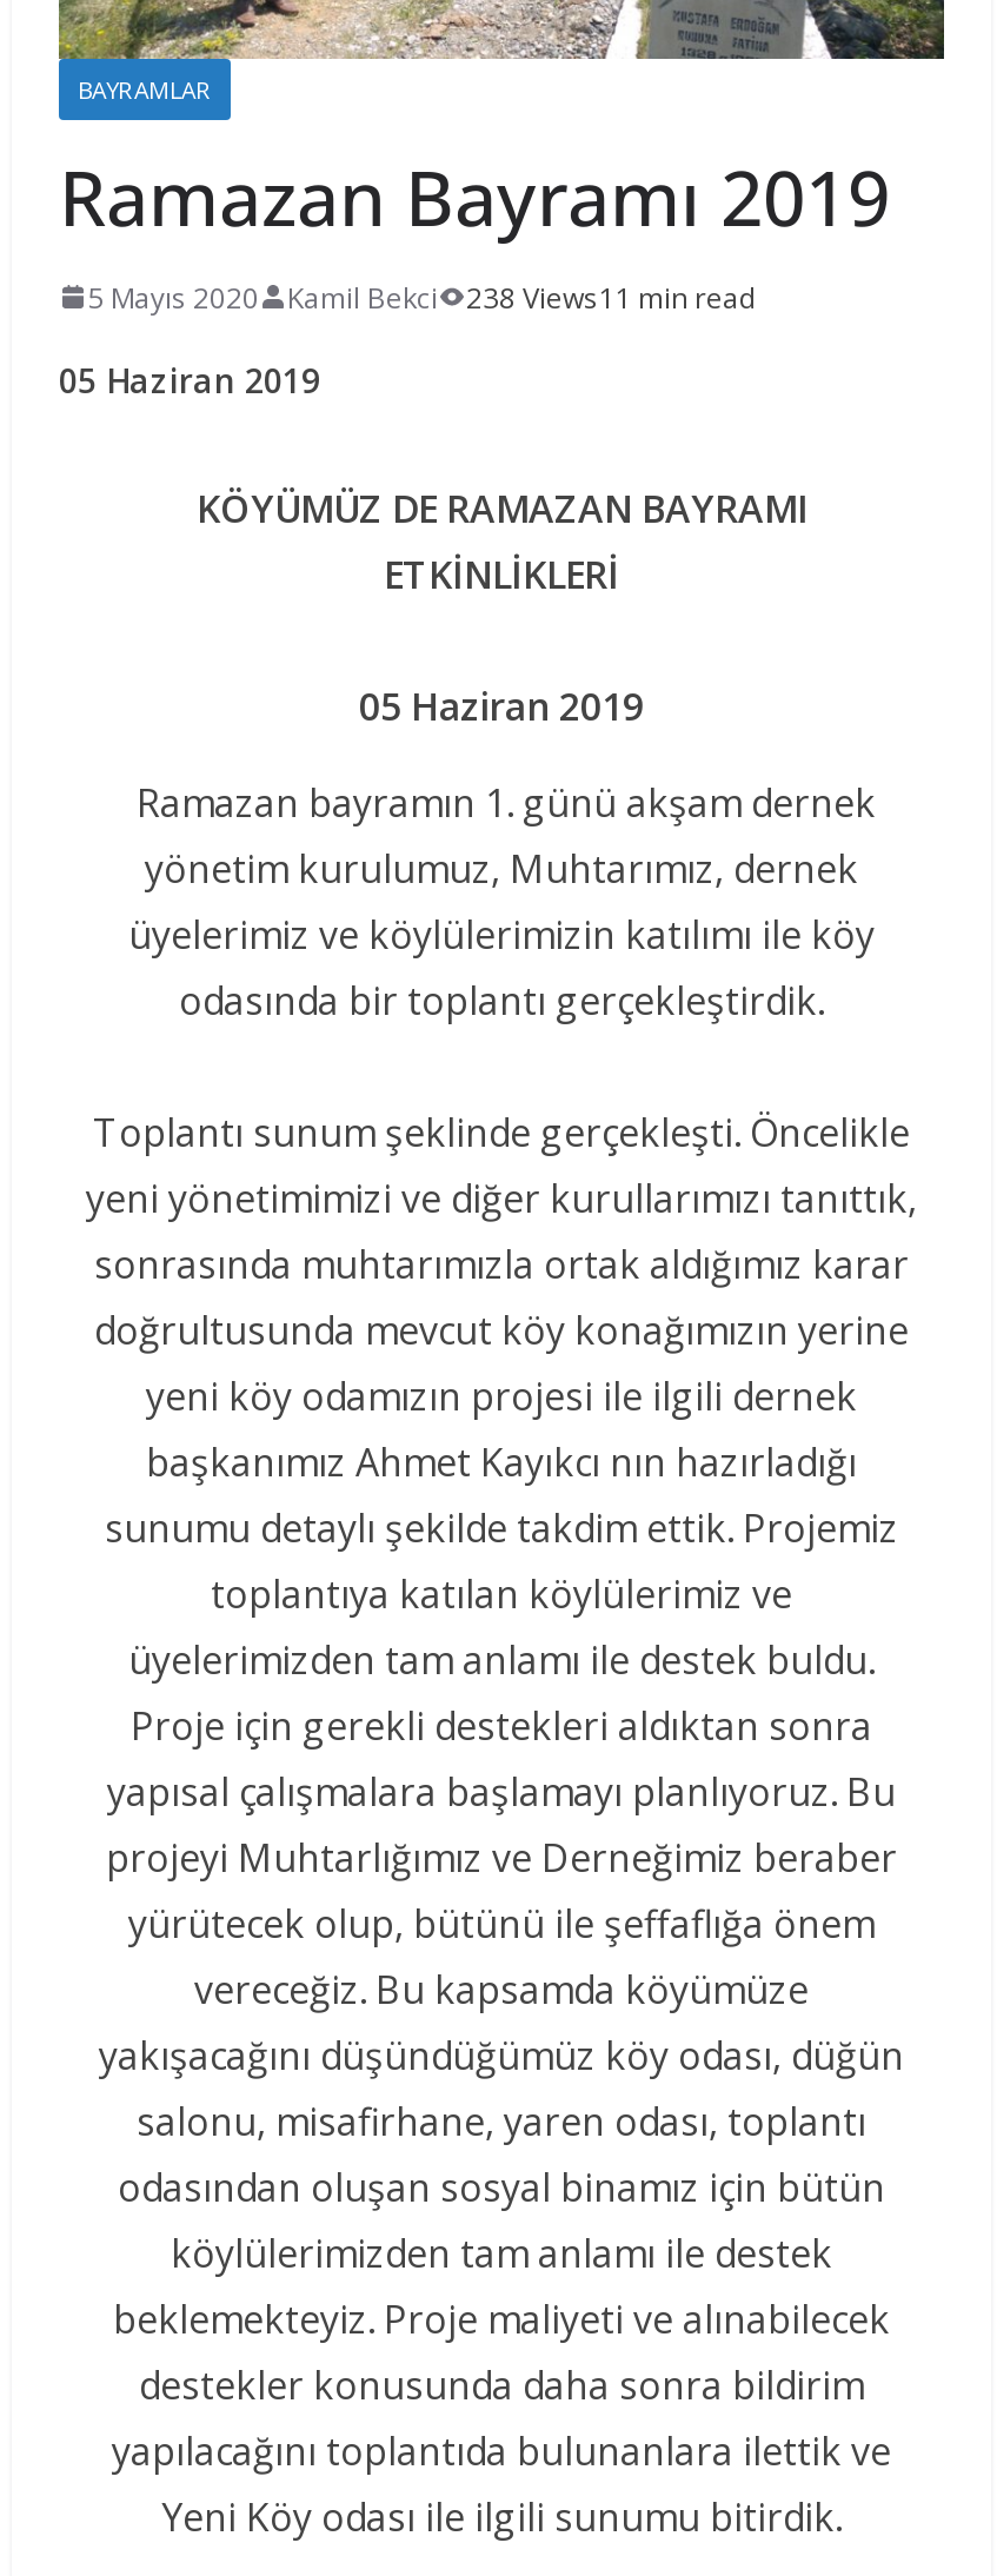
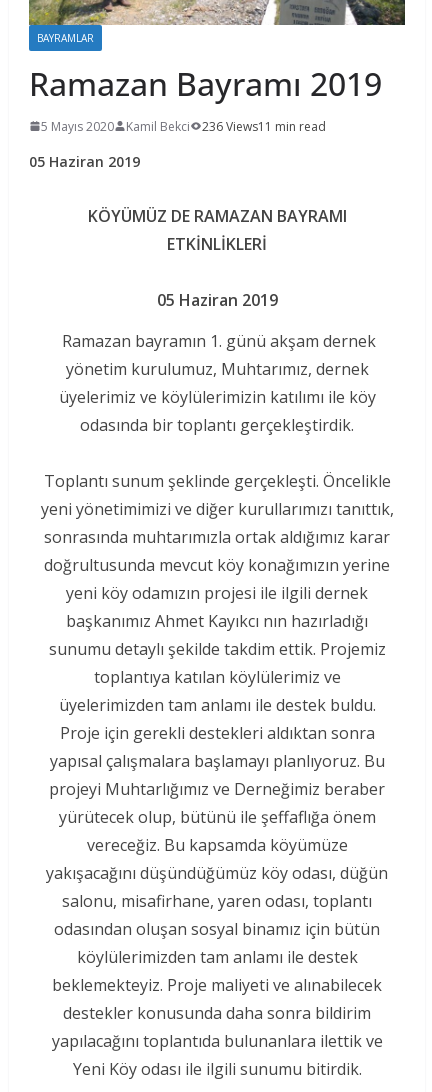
- 238 Views11 min read
+ 236 Views11 min read
